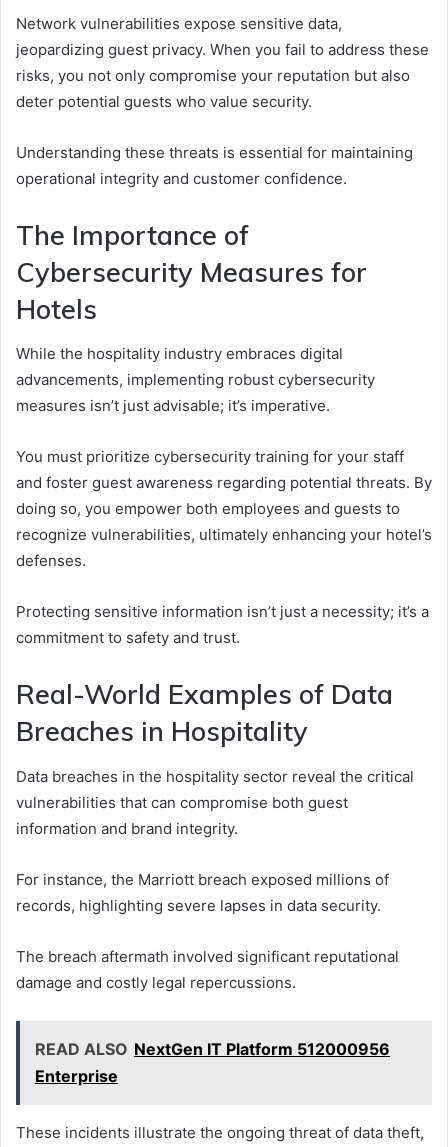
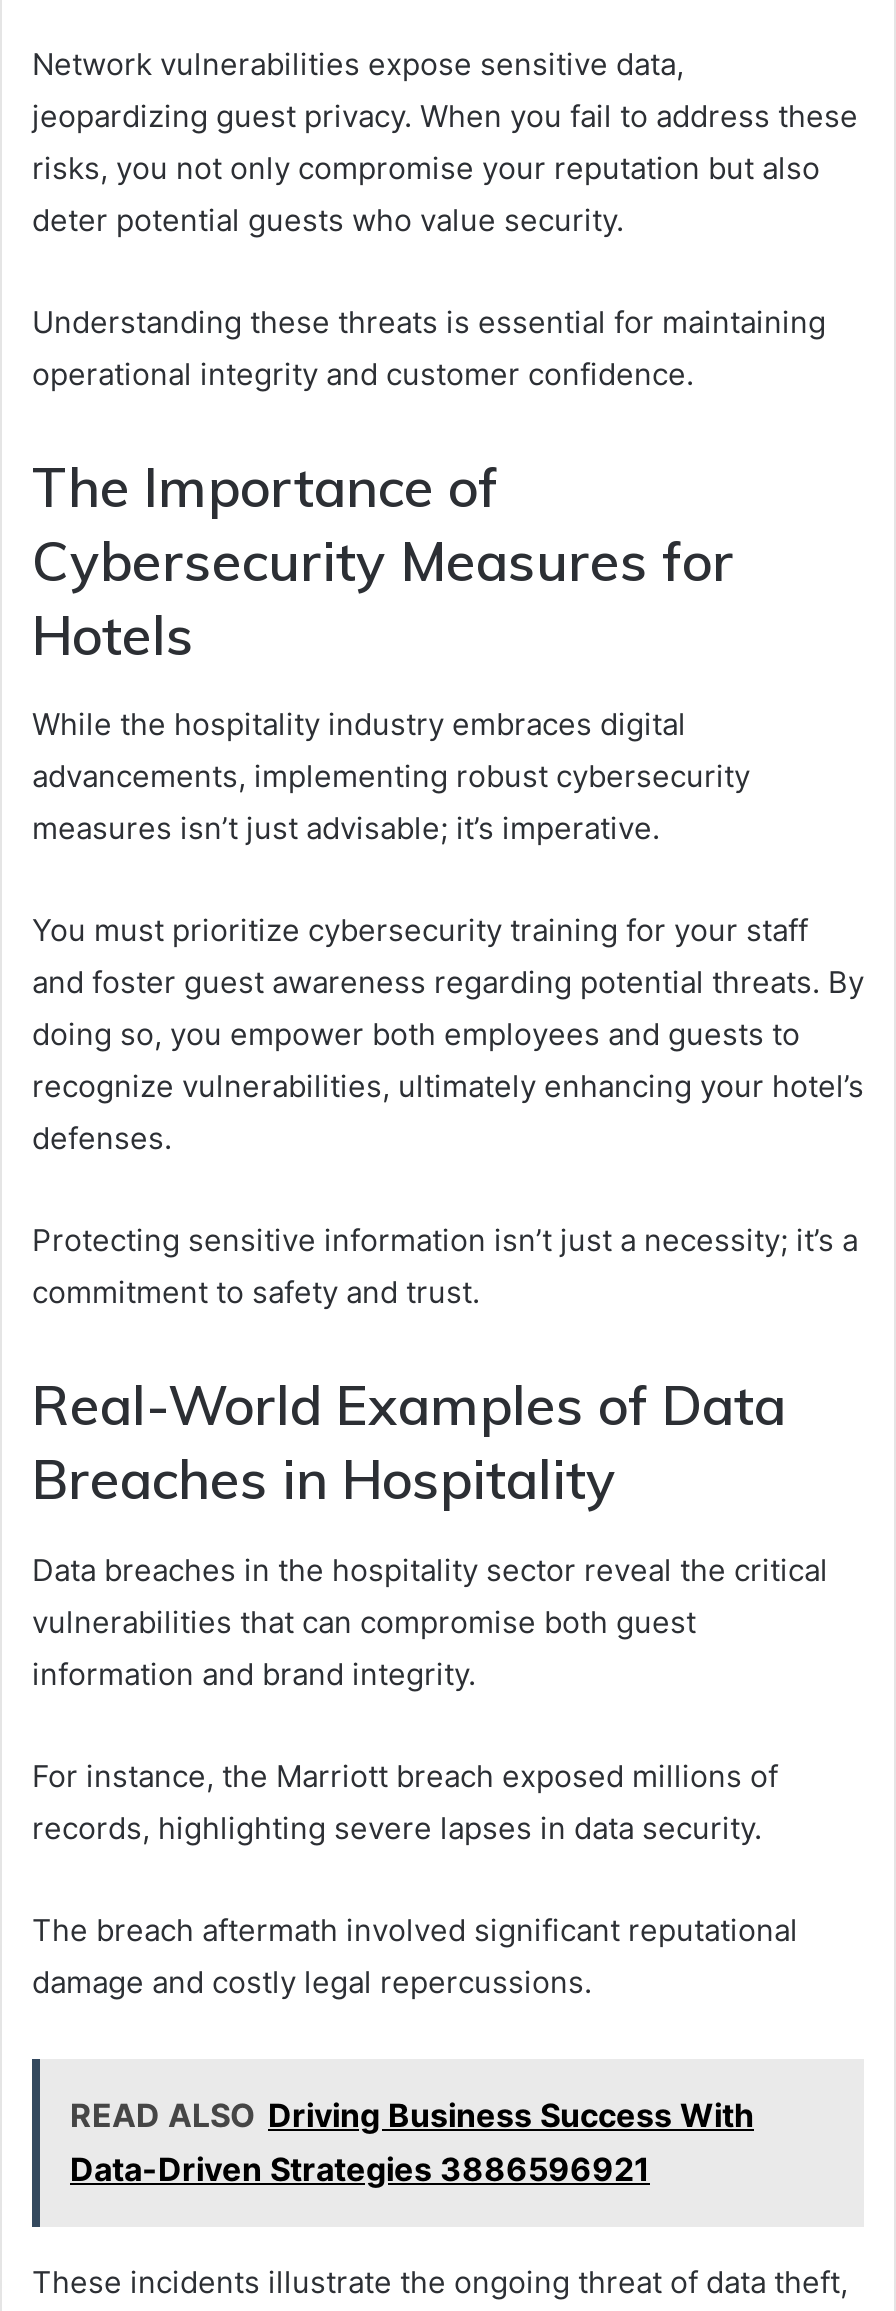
- READ ALSO NextGen IT Platform 512000956
- Enterprise
+ READ ALSO Driving Business Success With
+ Data-Driven Strategies 3886596921
